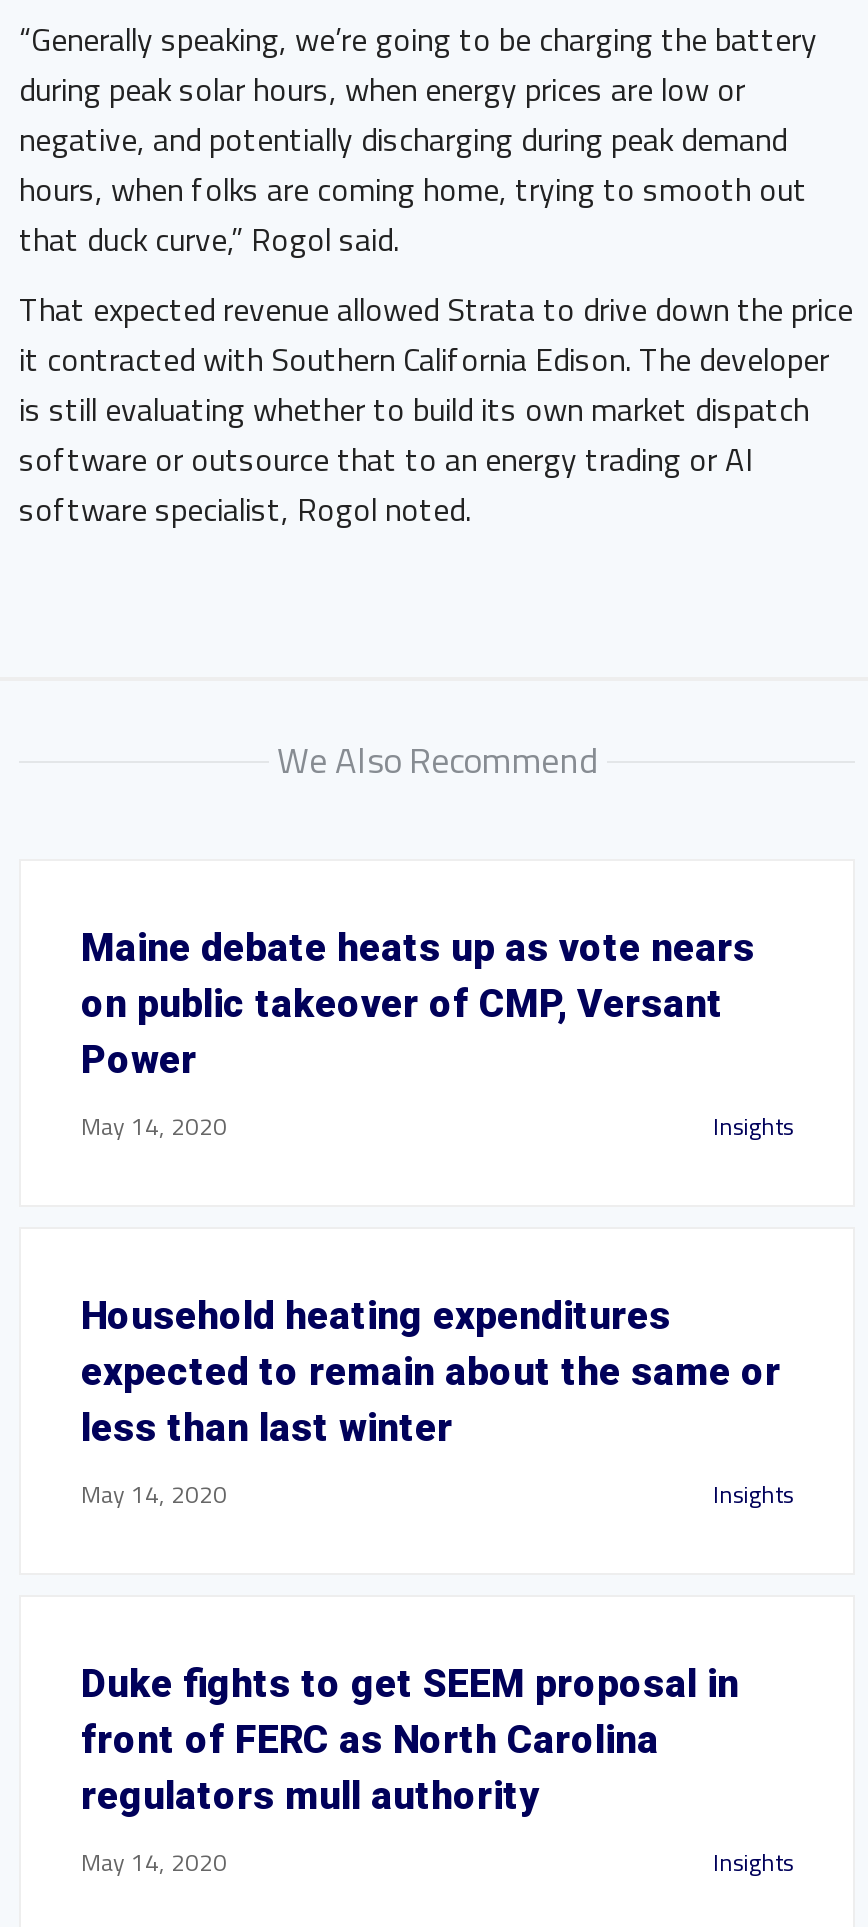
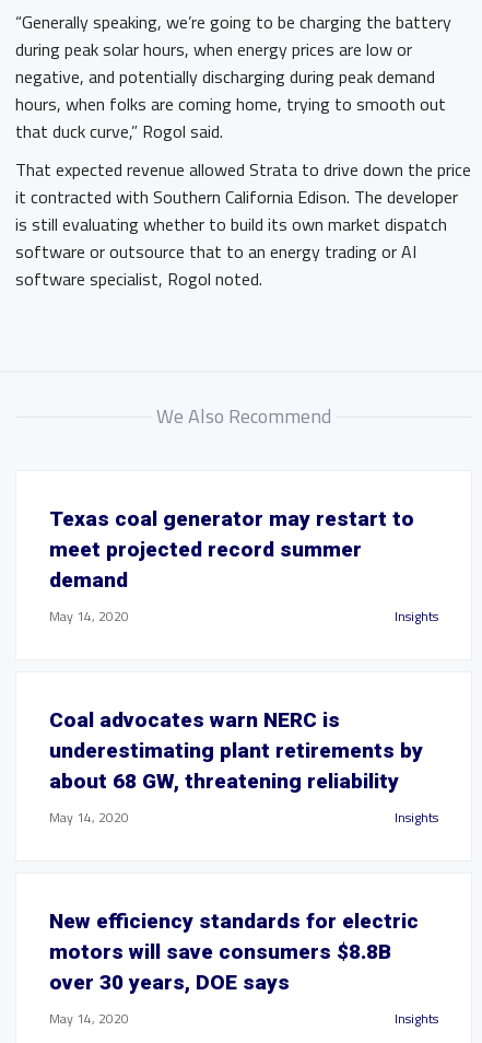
- Maine debate heats up as vote nears
- on public takeover of CMP, Versant
- Power
+ Texas coal generator may restart to
+ meet projected record summer
+ demand

- Household heating expenditures
- expected to remain about the same or
- less than last winter
+ Coal advocates warn NERC is
+ underestimating plant retirements by
+ about 68 GW, threatening reliability

- Duke fights to get SEEM proposal in
- front of FERC as North Carolina
- regulators mull authority
+ New efficiency standards for electric
+ motors will save consumers $8.8B
+ over 30 years, DOE says
